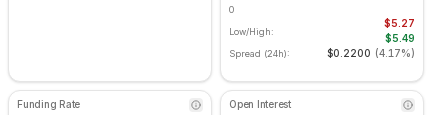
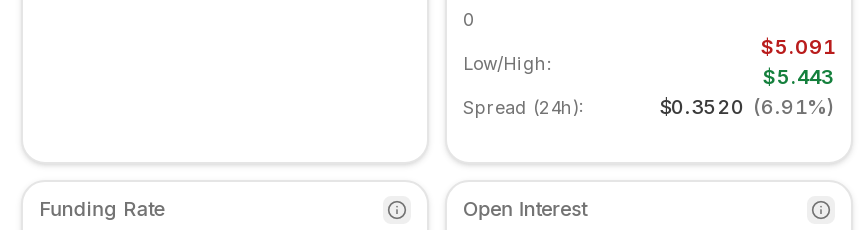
- $5.27
+ $5.091

- $5.49
+ $5.443

- $0.2200 (4.17%)
+ $0.3520 (6.91%)
